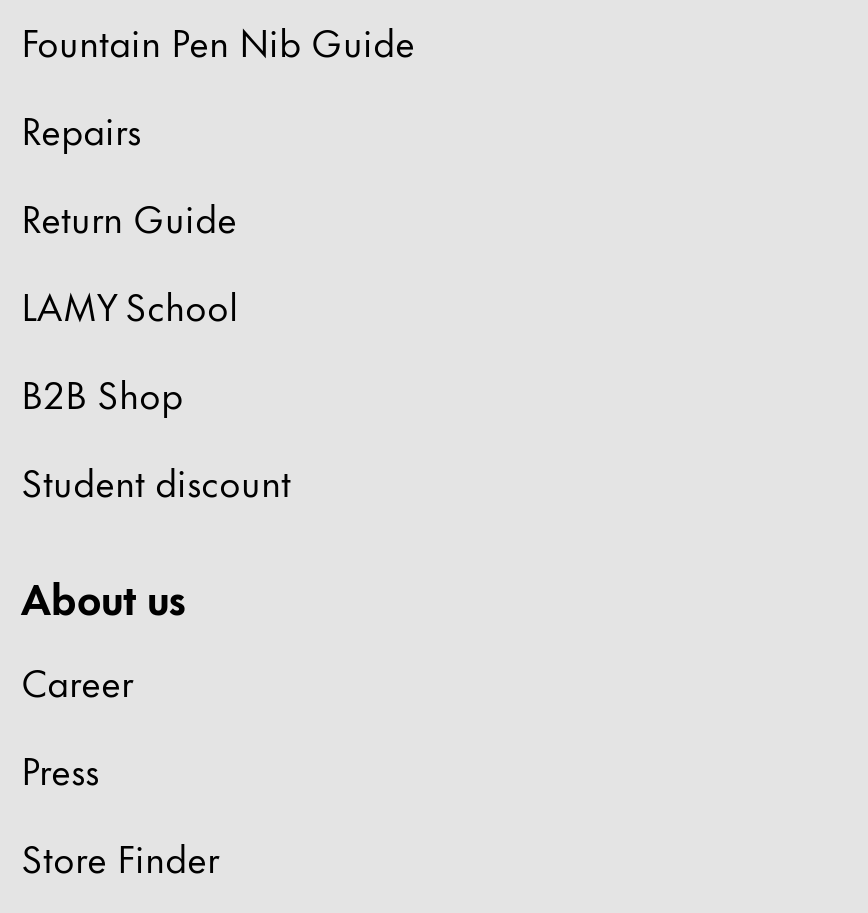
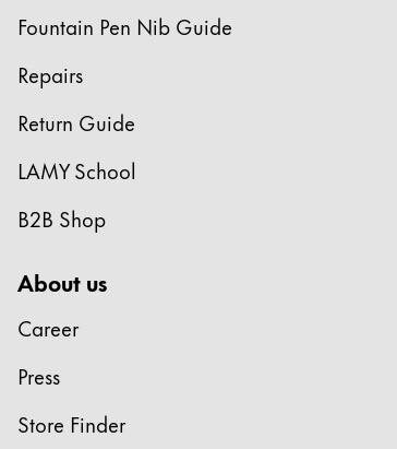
- Student discount
